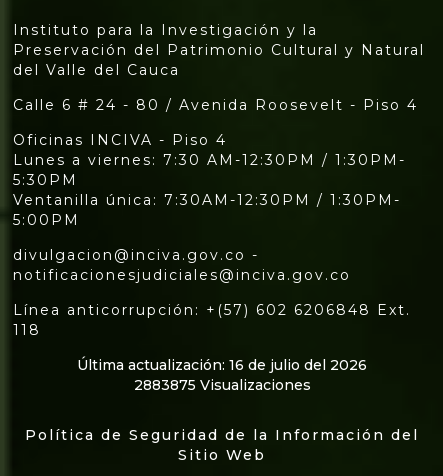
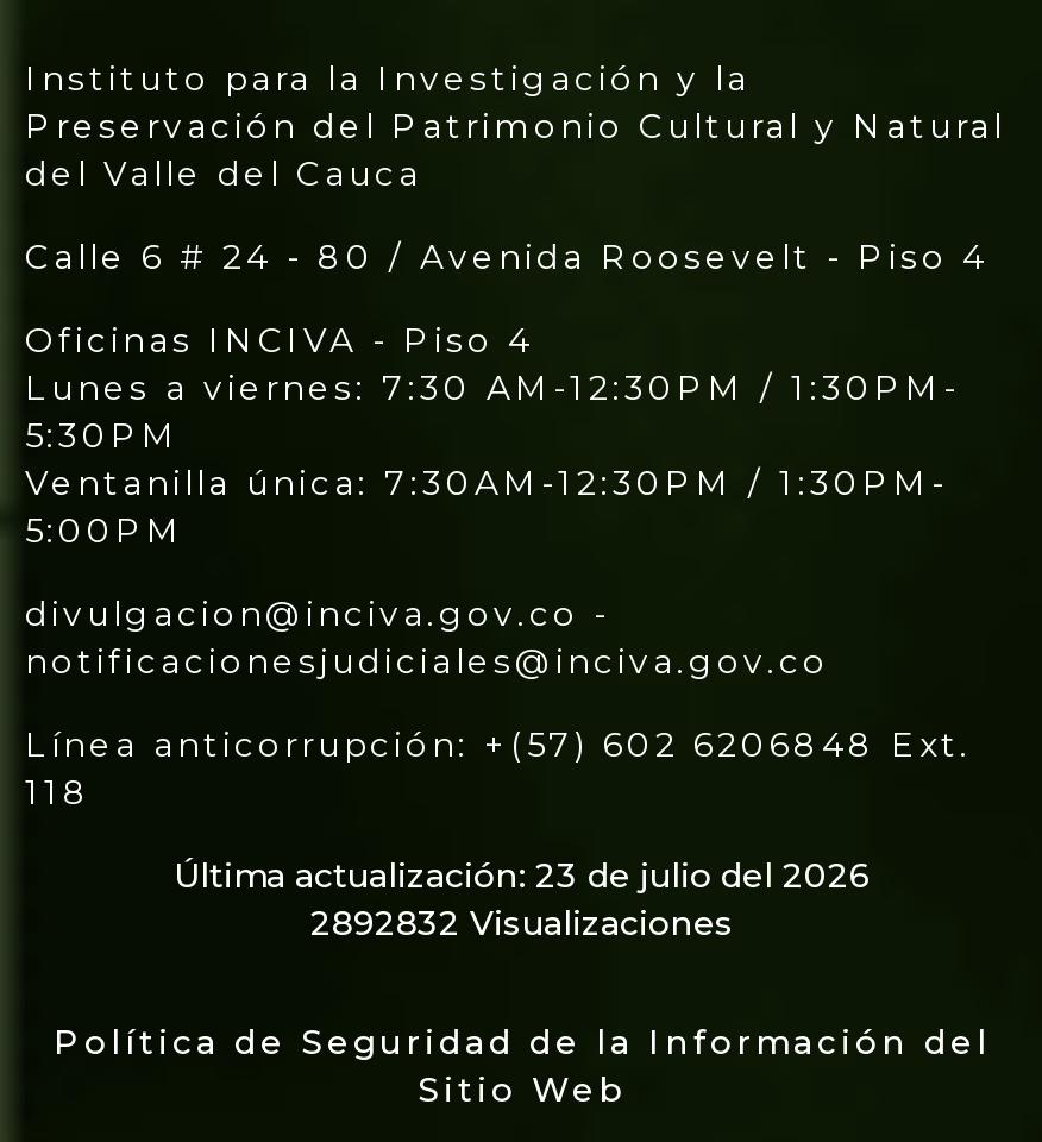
- Última actualización: 16 de julio del 2026
+ Última actualización: 23 de julio del 2026

- 2883875 Visualizaciones
+ 2892832 Visualizaciones
